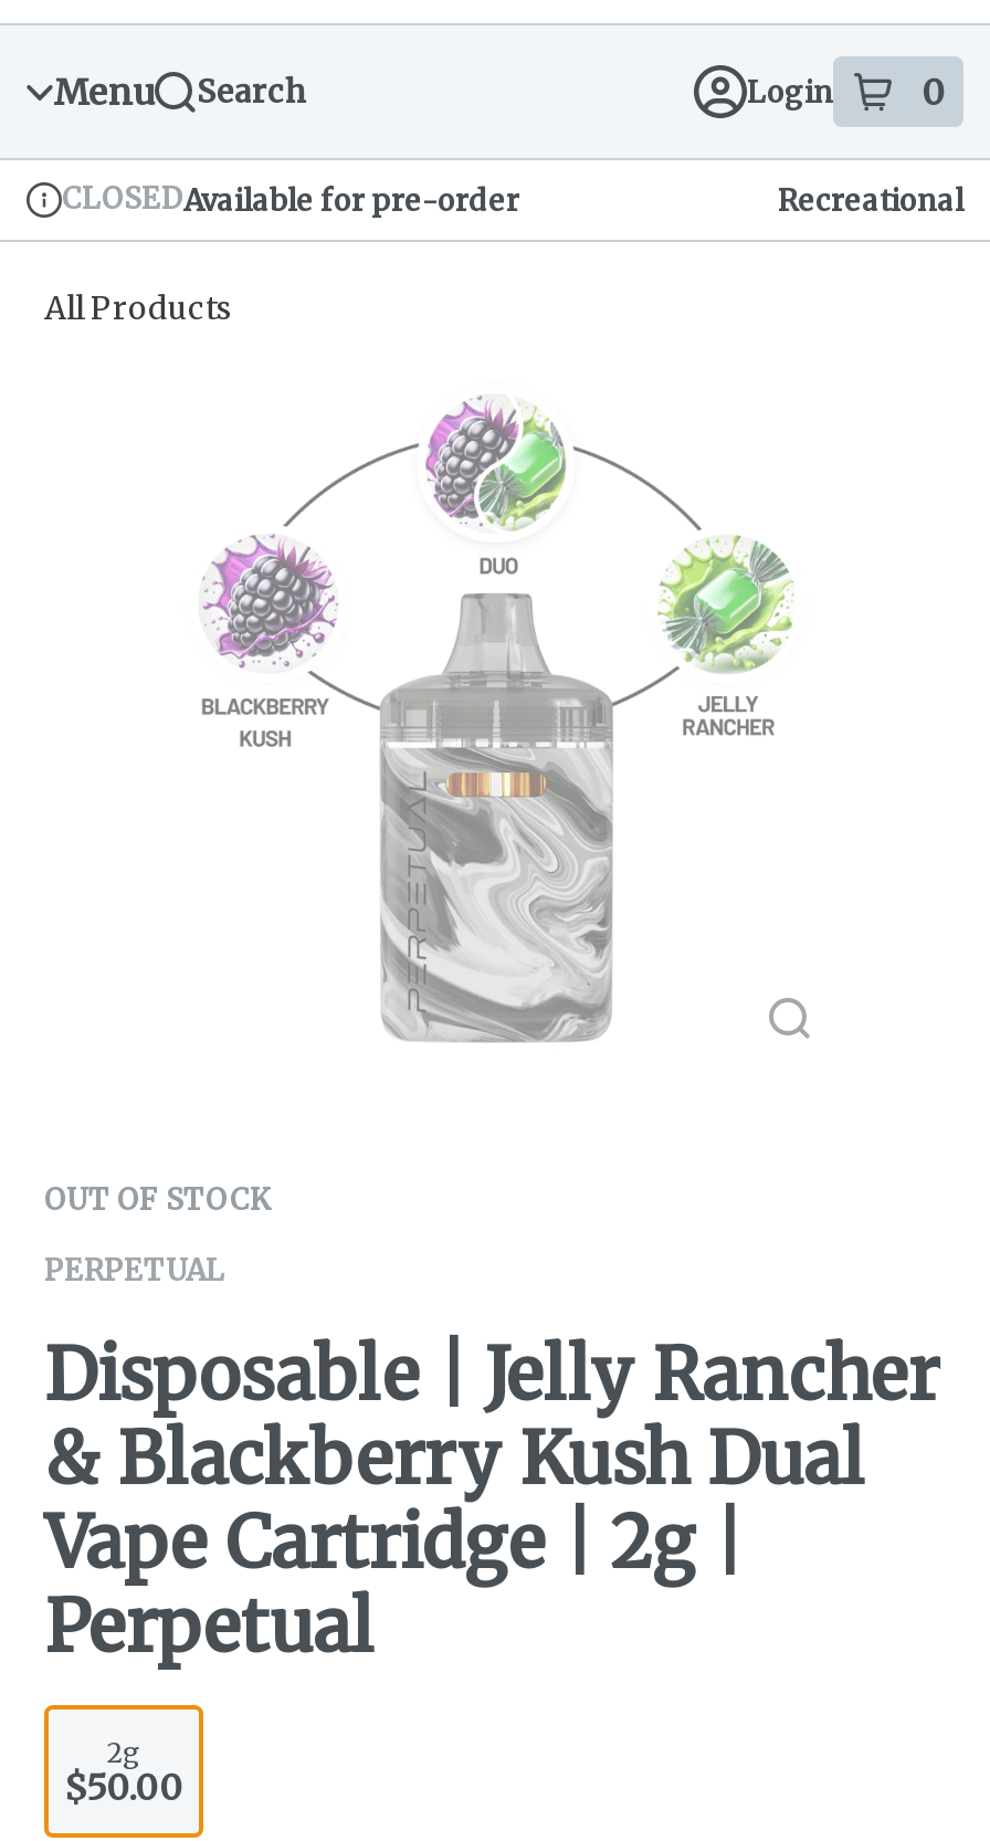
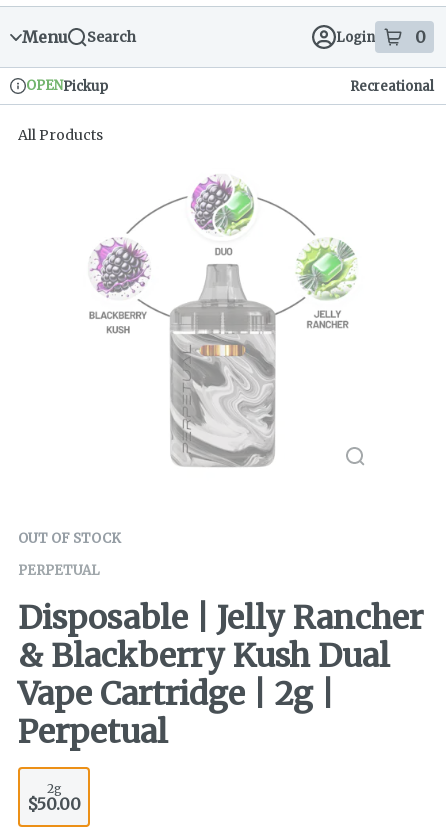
- CLOSEDAvailable for pre-order
+ OPENPickup
